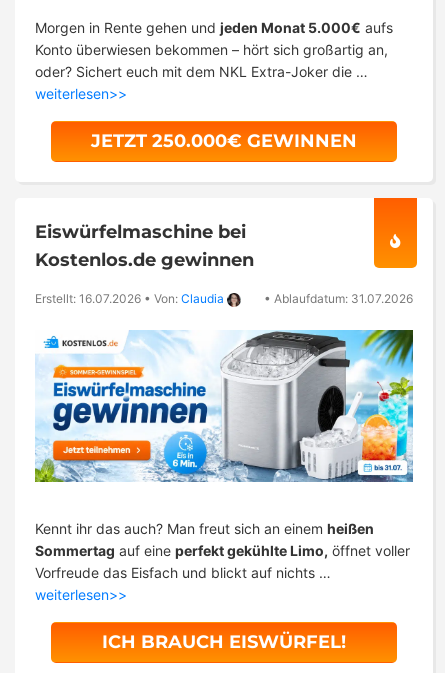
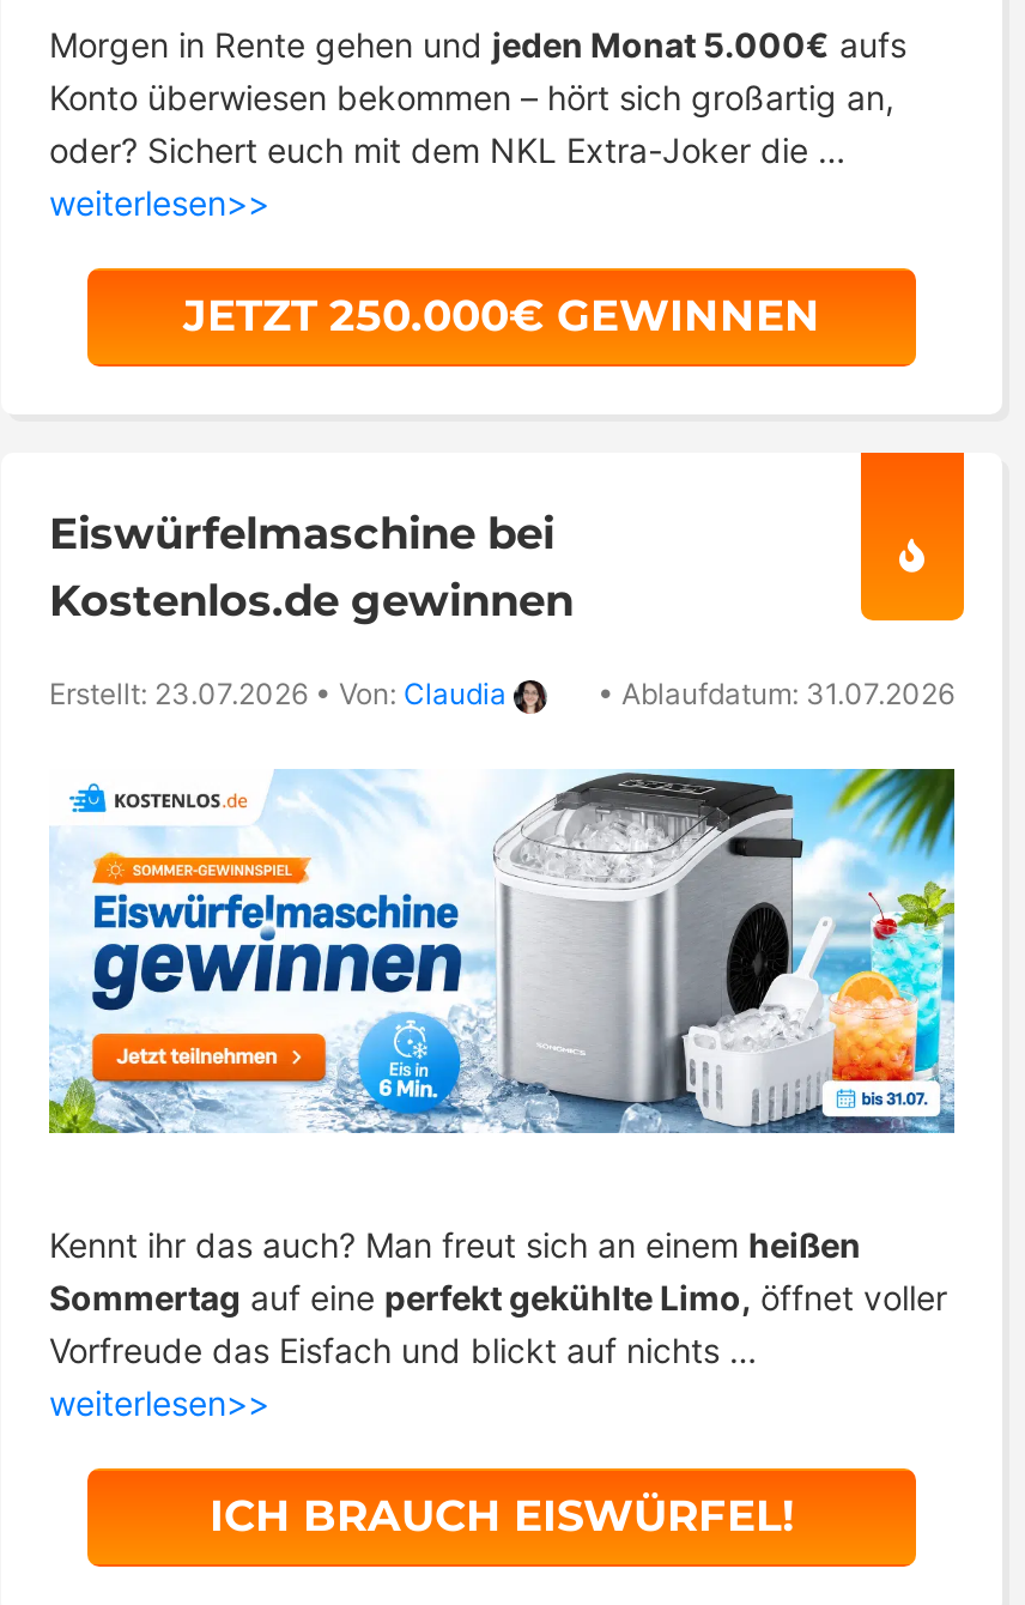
- Erstellt: 16.07.2026 • Von: Claudia
+ Erstellt: 23.07.2026 • Von: Claudia
